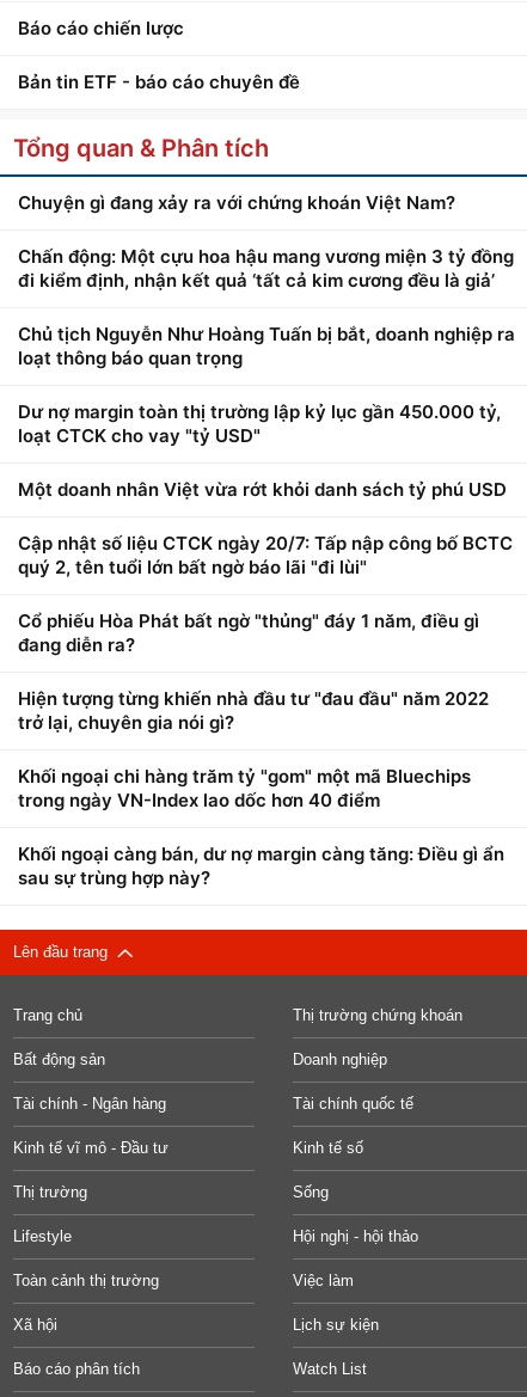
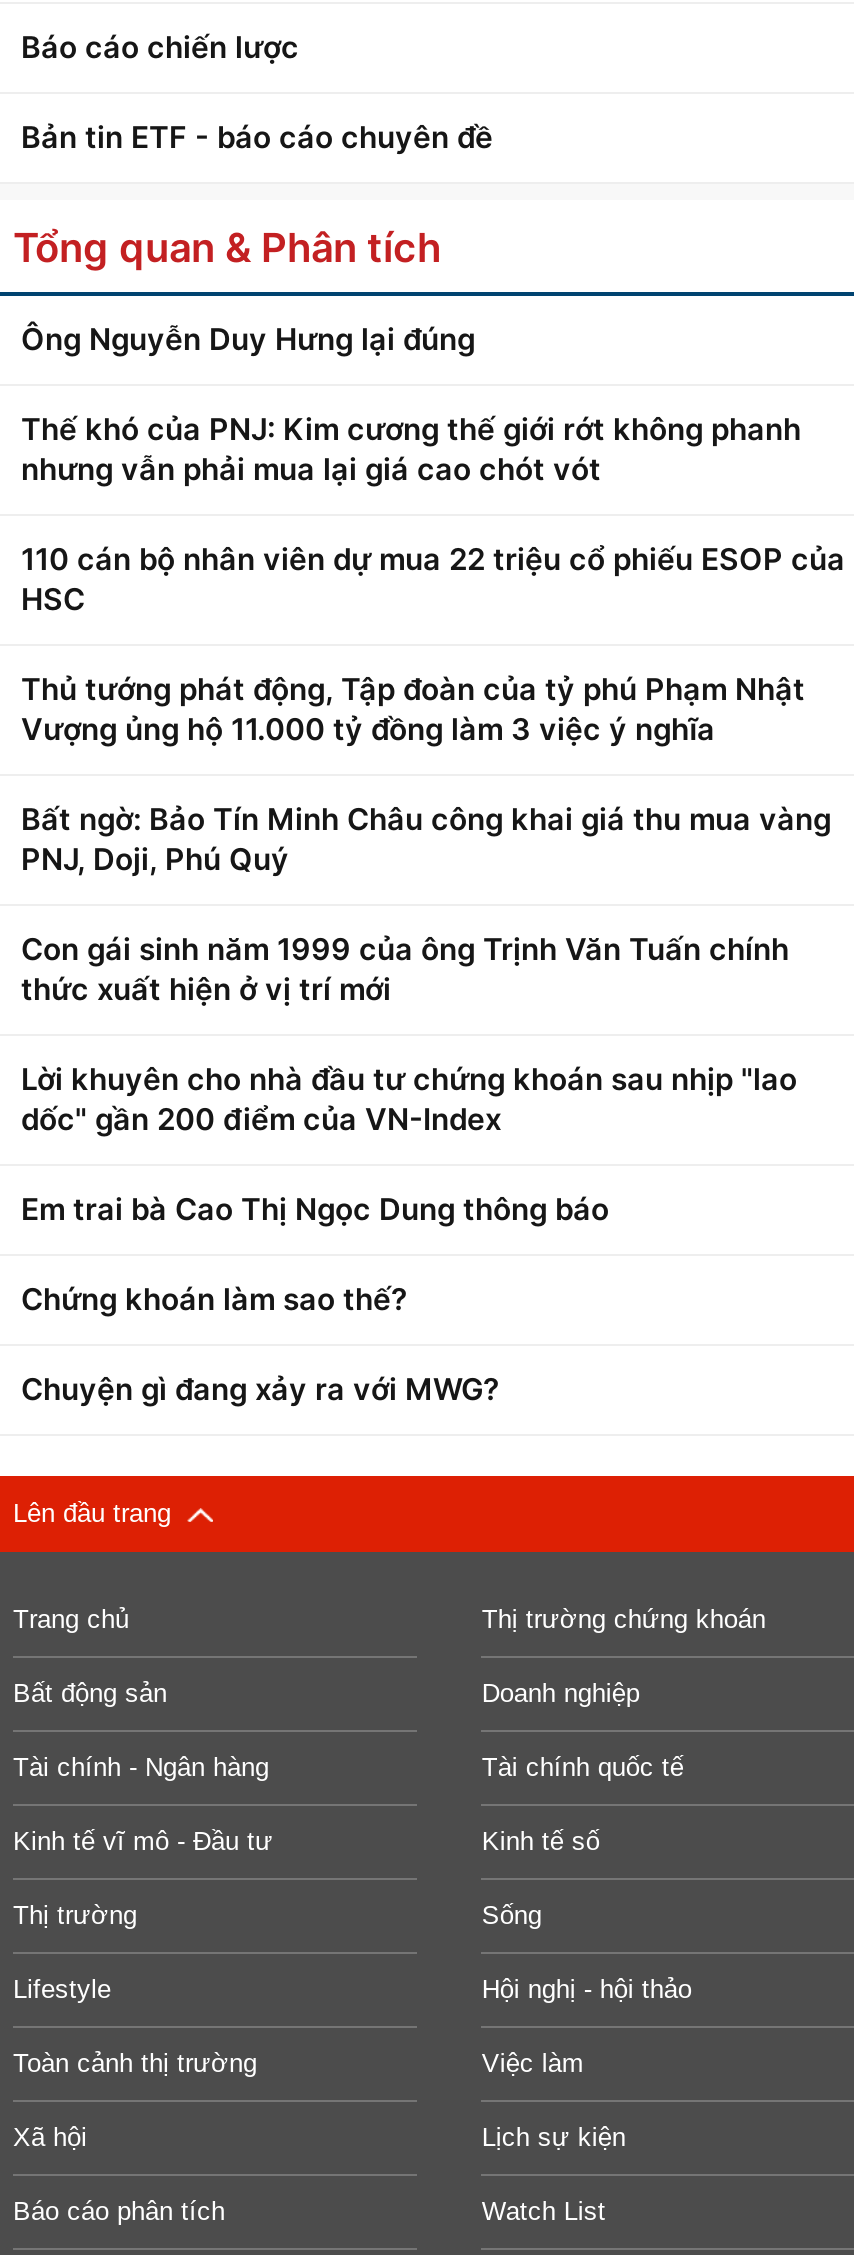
- Chuyện gì đang xảy ra với chứng khoán Việt Nam?
+ Ông Nguyễn Duy Hưng lại đúng

- Chấn động: Một cựu hoa hậu mang vương miện 3 tỷ đồng
- đi kiểm định, nhận kết quả ‘tất cả kim cương đều là giả’
+ Thế khó của PNJ: Kim cương thế giới rớt không phanh
+ nhưng vẫn phải mua lại giá cao chót vót

- Chủ tịch Nguyễn Như Hoàng Tuấn bị bắt, doanh nghiệp ra
- loạt thông báo quan trọng
+ 110 cán bộ nhân viên dự mua 22 triệu cổ phiếu ESOP của
+ HSC

- Dư nợ margin toàn thị trường lập kỷ lục gần 450.000 tỷ,
- loạt CTCK cho vay "tỷ USD"
+ Thủ tướng phát động, Tập đoàn của tỷ phú Phạm Nhật
+ Vượng ủng hộ 11.000 tỷ đồng làm 3 việc ý nghĩa

- Một doanh nhân Việt vừa rớt khỏi danh sách tỷ phú USD
+ Bất ngờ: Bảo Tín Minh Châu công khai giá thu mua vàng
+ PNJ, Doji, Phú Quý

- Cập nhật số liệu CTCK ngày 20/7: Tấp nập công bố BCTC
- quý 2, tên tuổi lớn bất ngờ báo lãi "đi lùi"
+ Con gái sinh năm 1999 của ông Trịnh Văn Tuấn chính
+ thức xuất hiện ở vị trí mới

- Cổ phiếu Hòa Phát bất ngờ "thủng" đáy 1 năm, điều gì
- đang diễn ra?
+ Lời khuyên cho nhà đầu tư chứng khoán sau nhịp "lao
+ dốc" gần 200 điểm của VN-Index

- Hiện tượng từng khiến nhà đầu tư "đau đầu" năm 2022
- trở lại, chuyên gia nói gì?
+ Em trai bà Cao Thị Ngọc Dung thông báo

- Khối ngoại chi hàng trăm tỷ "gom" một mã Bluechips
- trong ngày VN-Index lao dốc hơn 40 điểm
+ Chứng khoán làm sao thế?

- Khối ngoại càng bán, dư nợ margin càng tăng: Điều gì ẩn
- sau sự trùng hợp này?
+ Chuyện gì đang xảy ra với MWG?
